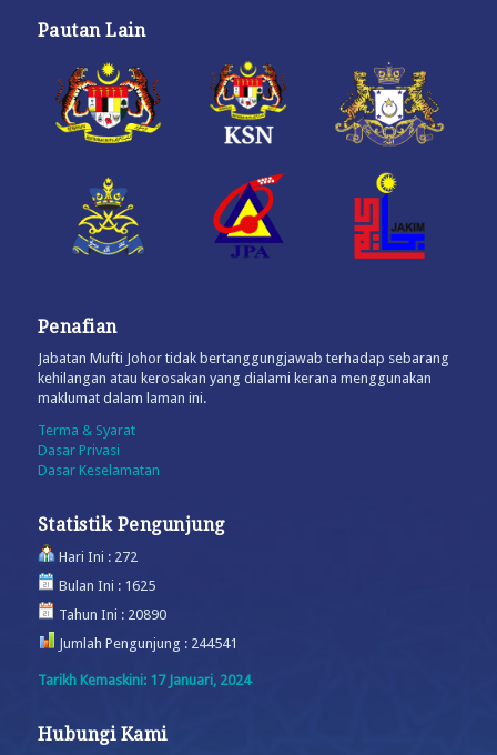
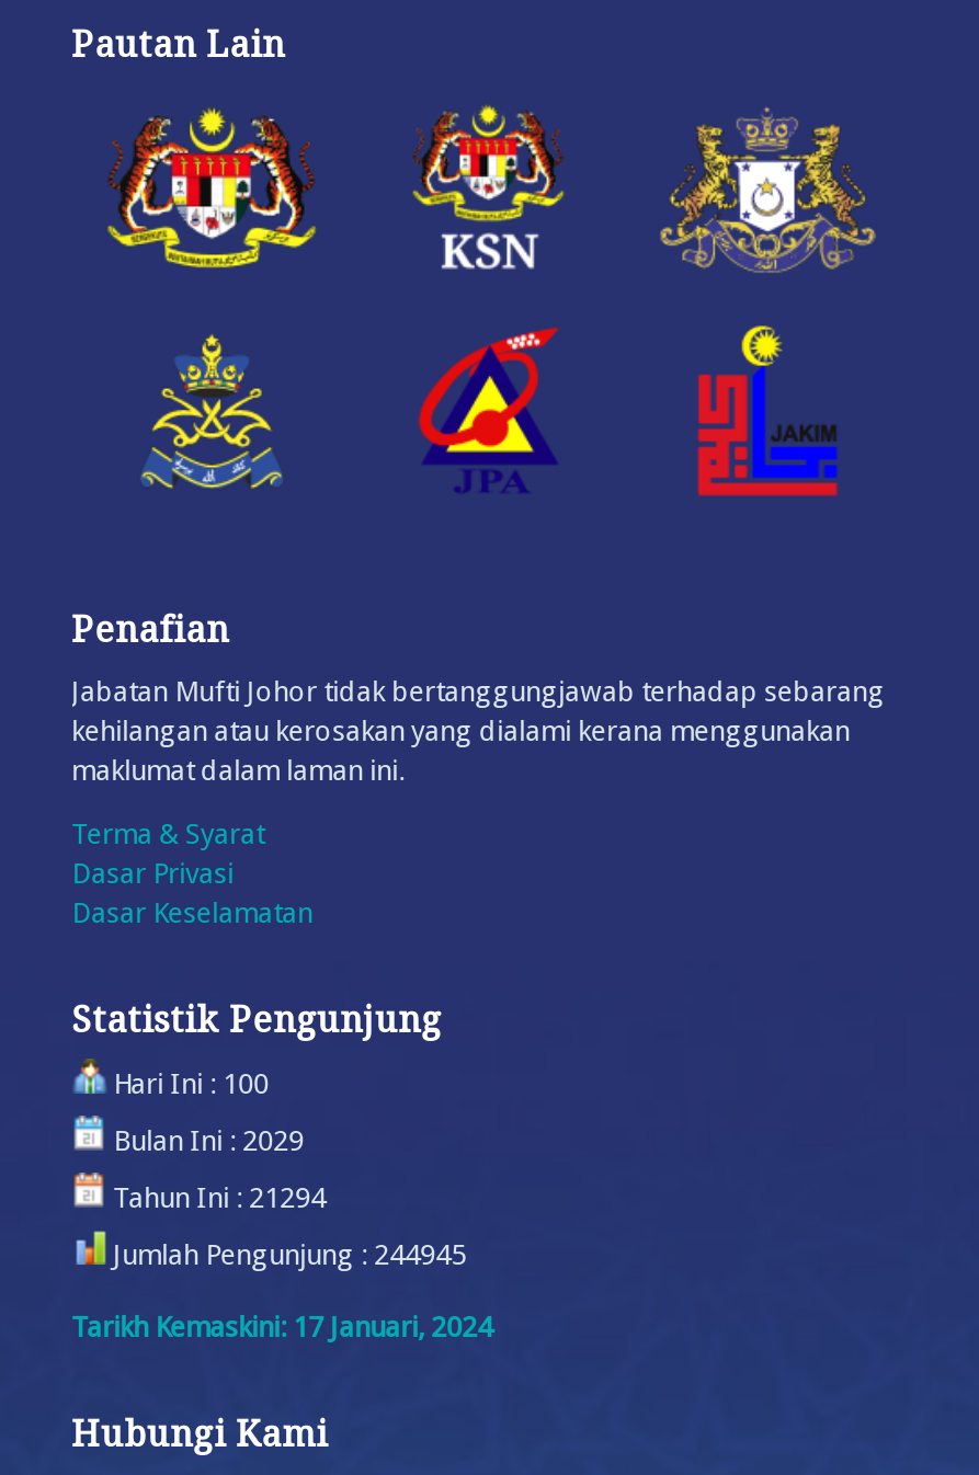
- Hari Ini : 272
+ Hari Ini : 100

- Bulan Ini : 1625
+ Bulan Ini : 2029

- Tahun Ini : 20890
+ Tahun Ini : 21294

- Jumlah Pengunjung : 244541
+ Jumlah Pengunjung : 244945
